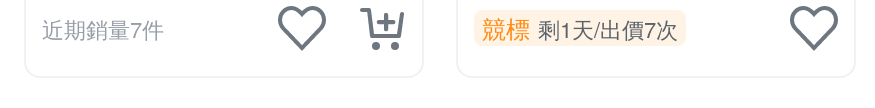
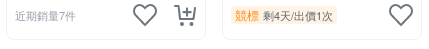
- 競標 剩1天/出價7次
+ 競標 剩4天/出價1次
